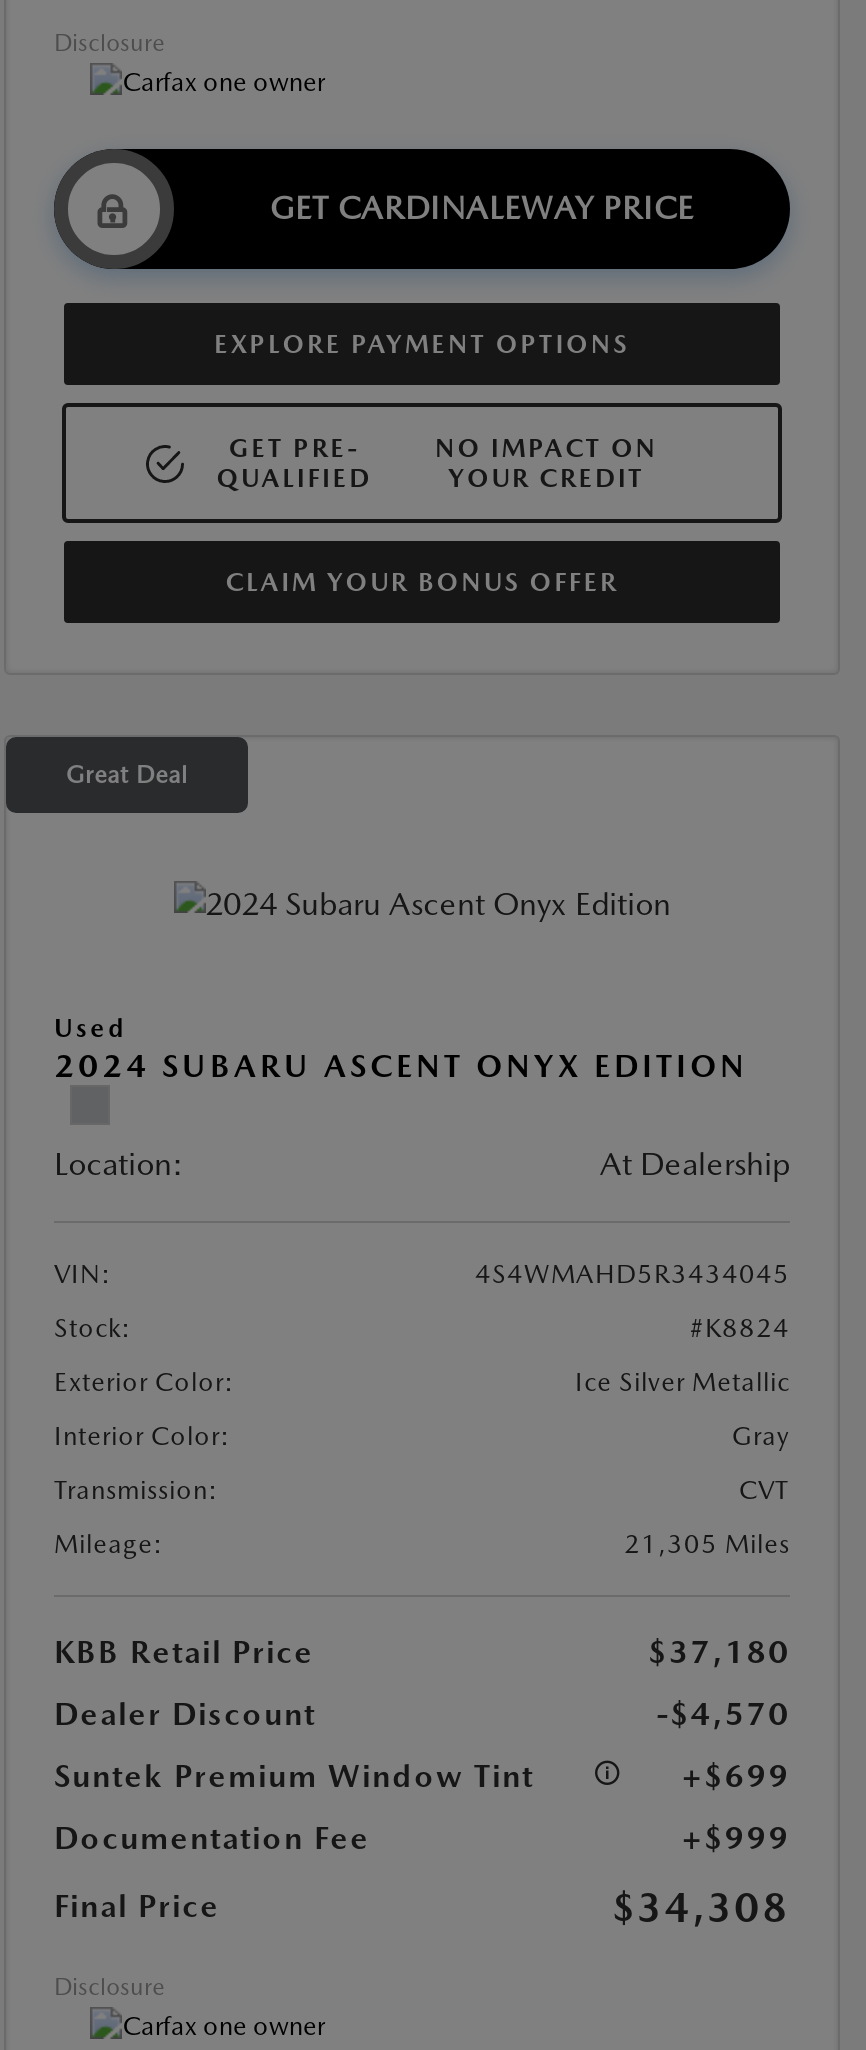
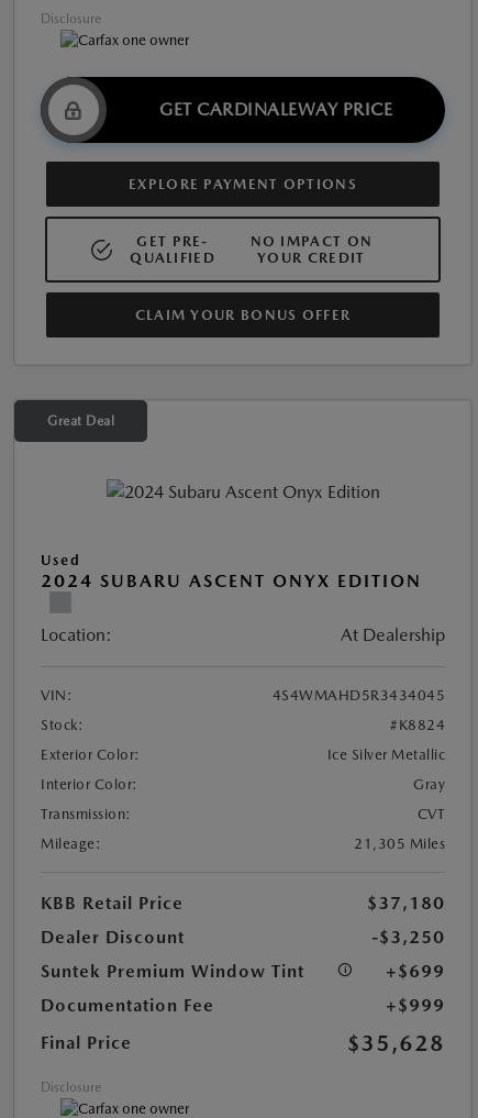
- -$4,570
+ -$3,250

- $34,308
+ $35,628
